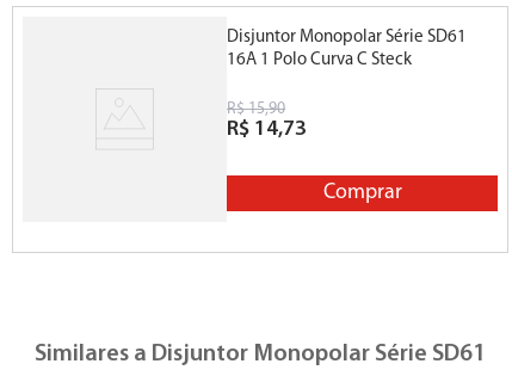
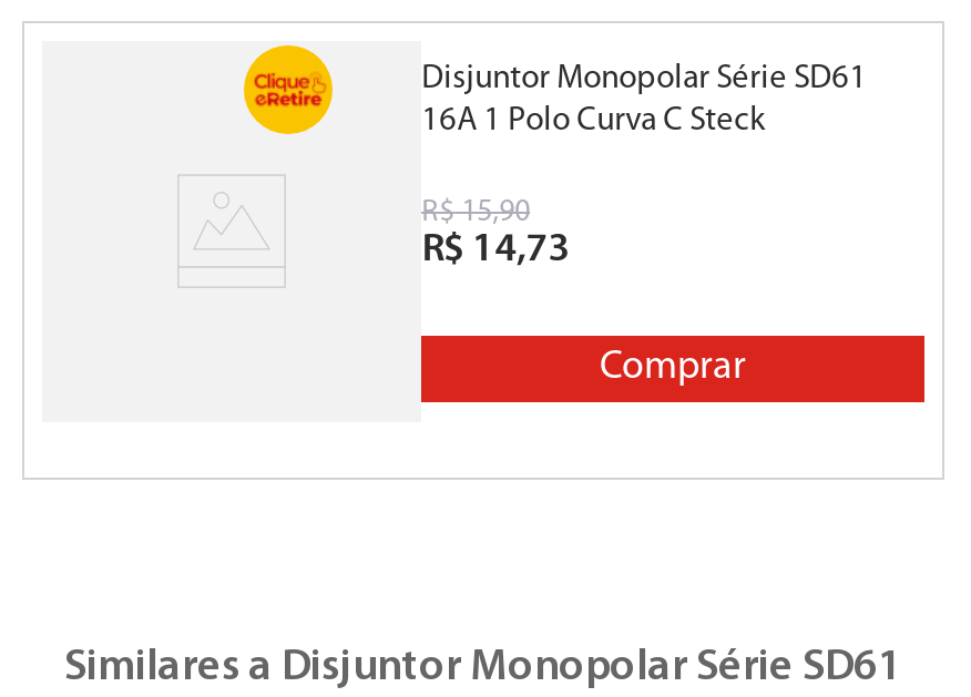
+ [image]
